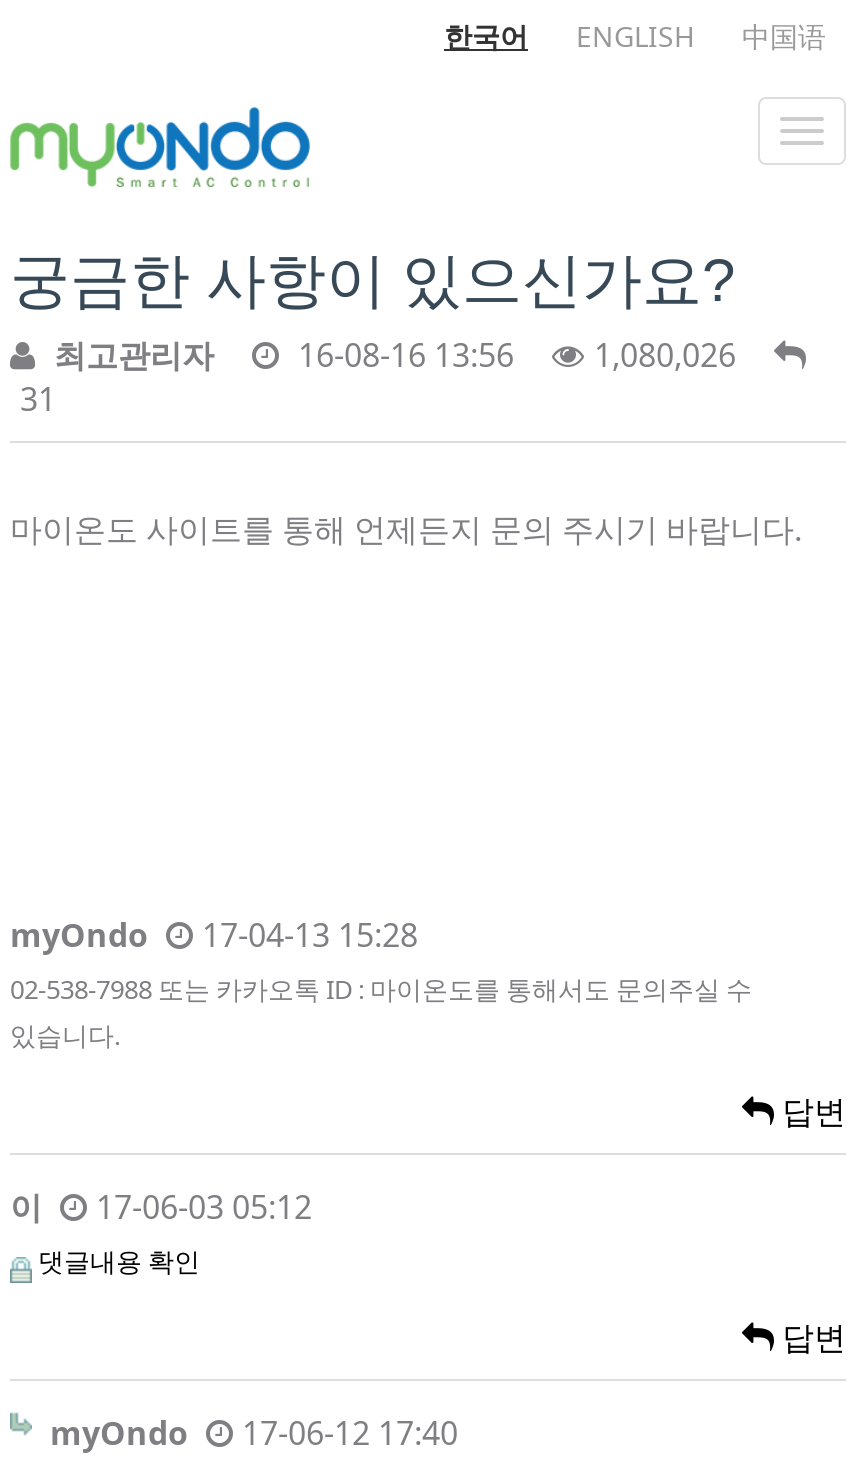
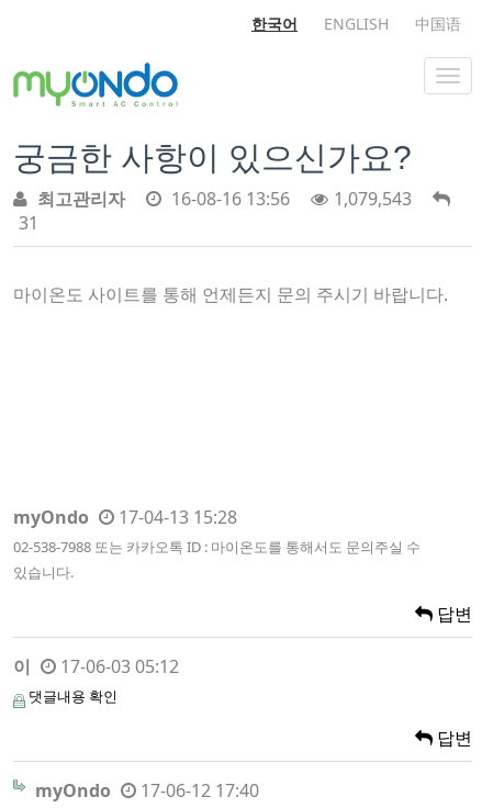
- 최고관리자 16-08-16 13:56 1,080,026
+ 최고관리자 16-08-16 13:56 1,079,543
